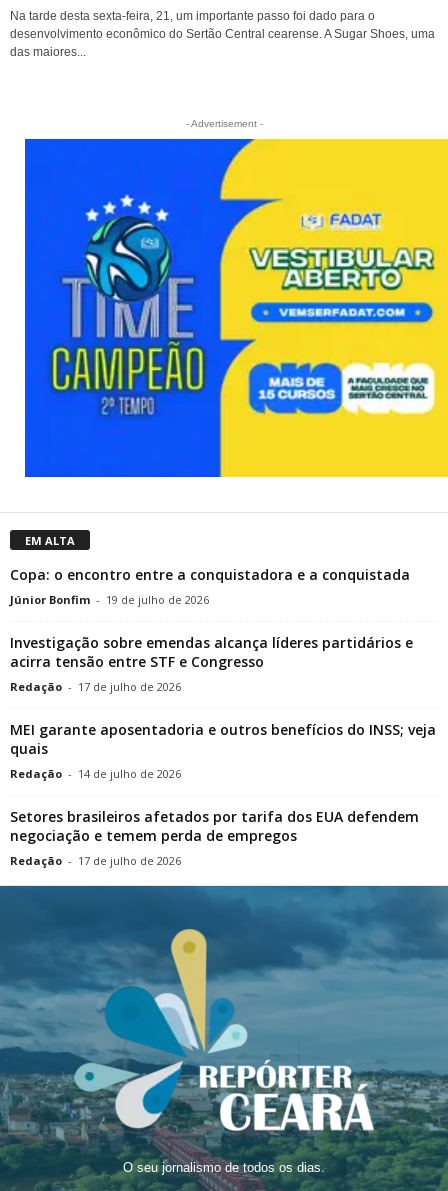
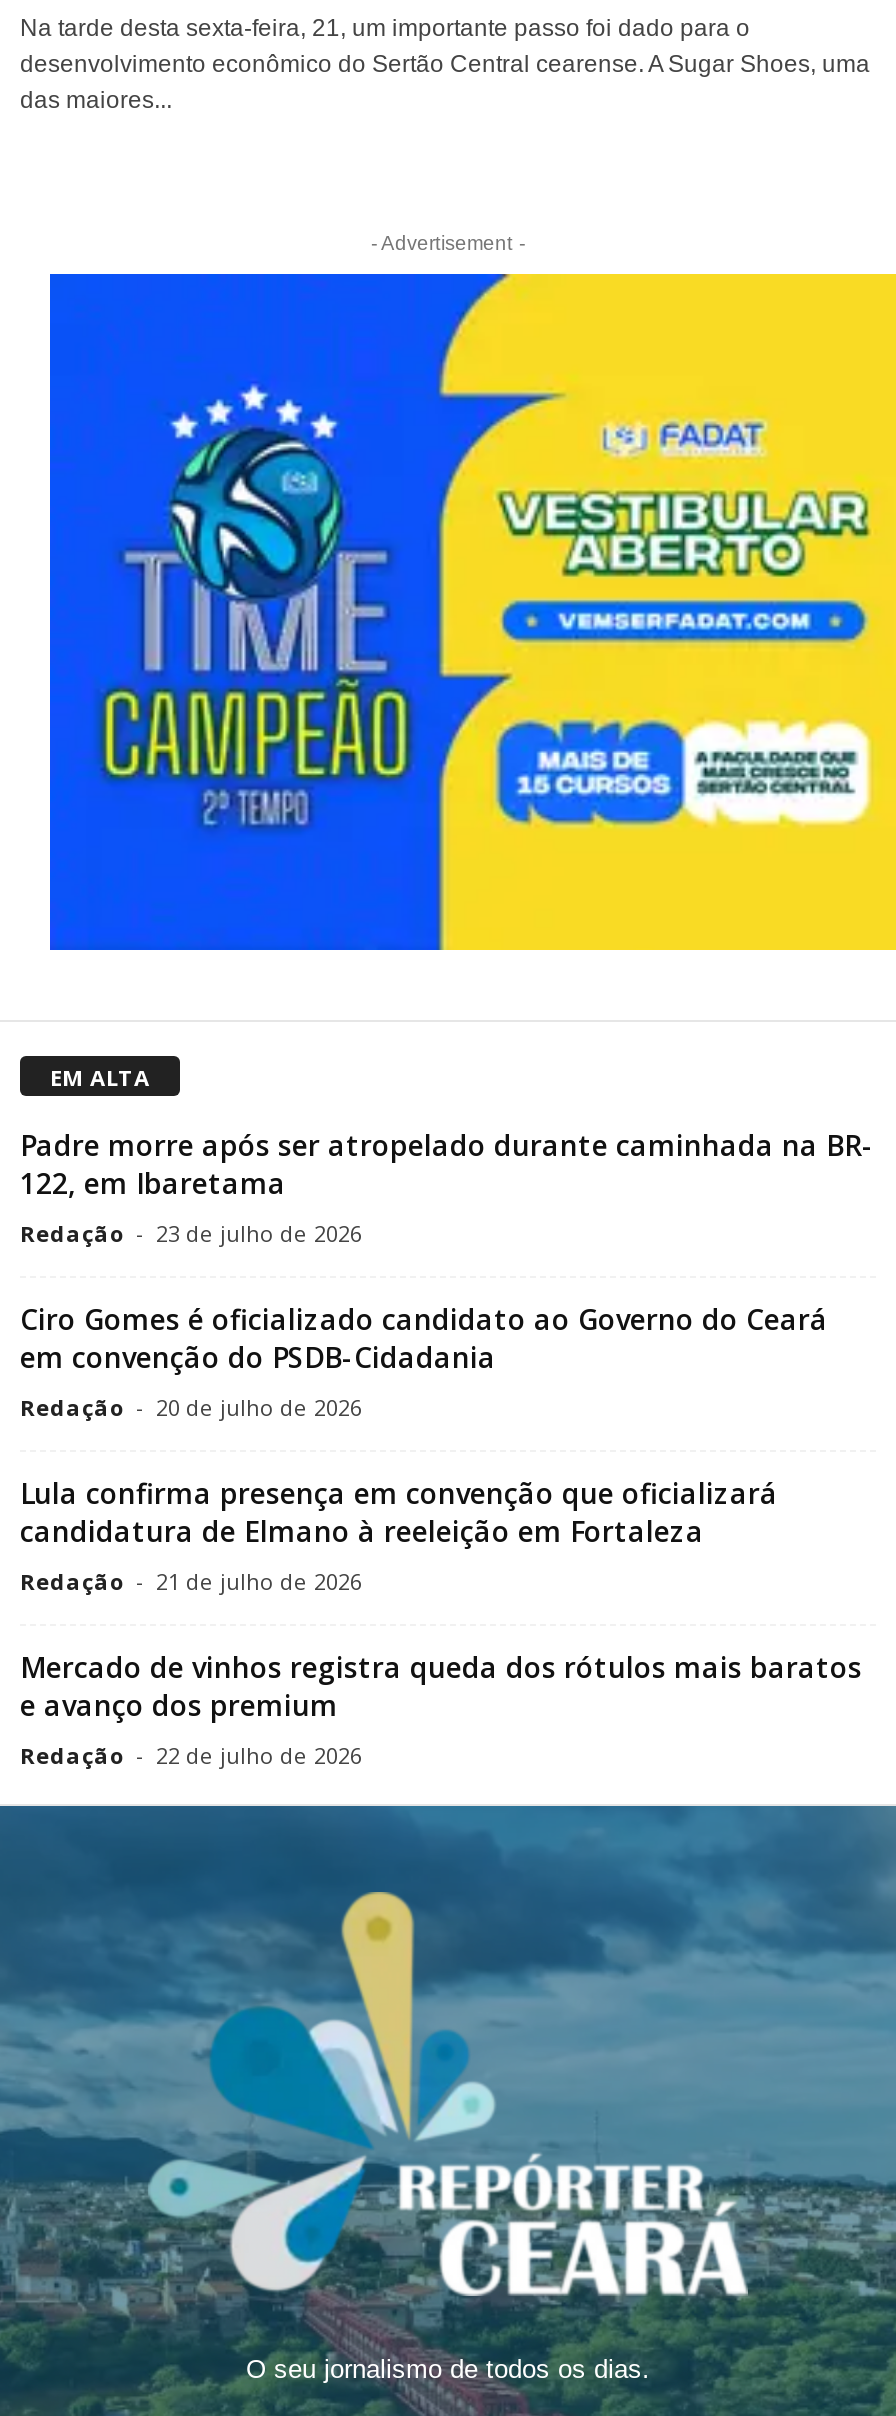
- Copa: o encontro entre a conquistadora e a conquistada
- Júnior Bonfim - 19 de julho de 2026
+ Padre morre após ser atropelado durante caminhada na BR-
+ 122, em Ibaretama
+ Redação - 23 de julho de 2026

- Investigação sobre emendas alcança líderes partidários e
- acirra tensão entre STF e Congresso
- Redação - 17 de julho de 2026
+ Ciro Gomes é oficializado candidato ao Governo do Ceará
+ em convenção do PSDB-Cidadania
+ Redação - 20 de julho de 2026

- MEI garante aposentadoria e outros benefícios do INSS; veja
- quais
- Redação - 14 de julho de 2026
+ Lula confirma presença em convenção que oficializará
+ candidatura de Elmano à reeleição em Fortaleza
+ Redação - 21 de julho de 2026

- Setores brasileiros afetados por tarifa dos EUA defendem
- negociação e temem perda de empregos
- Redação - 17 de julho de 2026
+ Mercado de vinhos registra queda dos rótulos mais baratos
+ e avanço dos premium
+ Redação - 22 de julho de 2026
